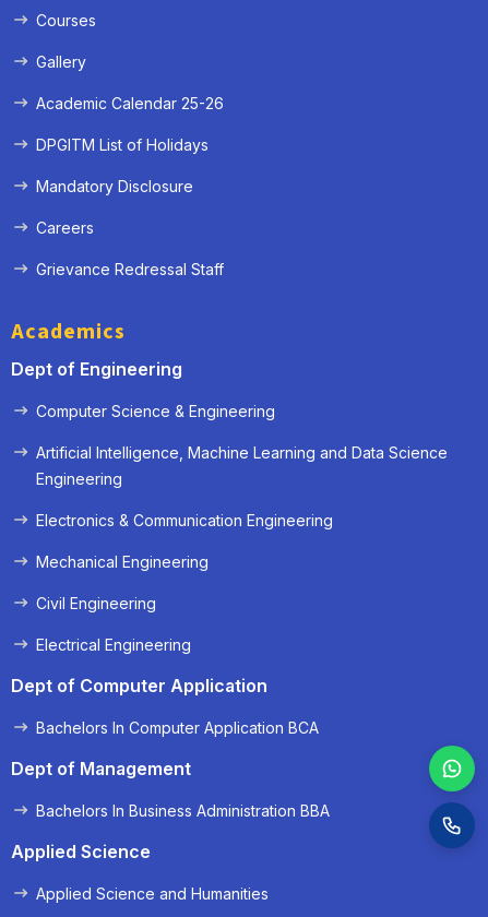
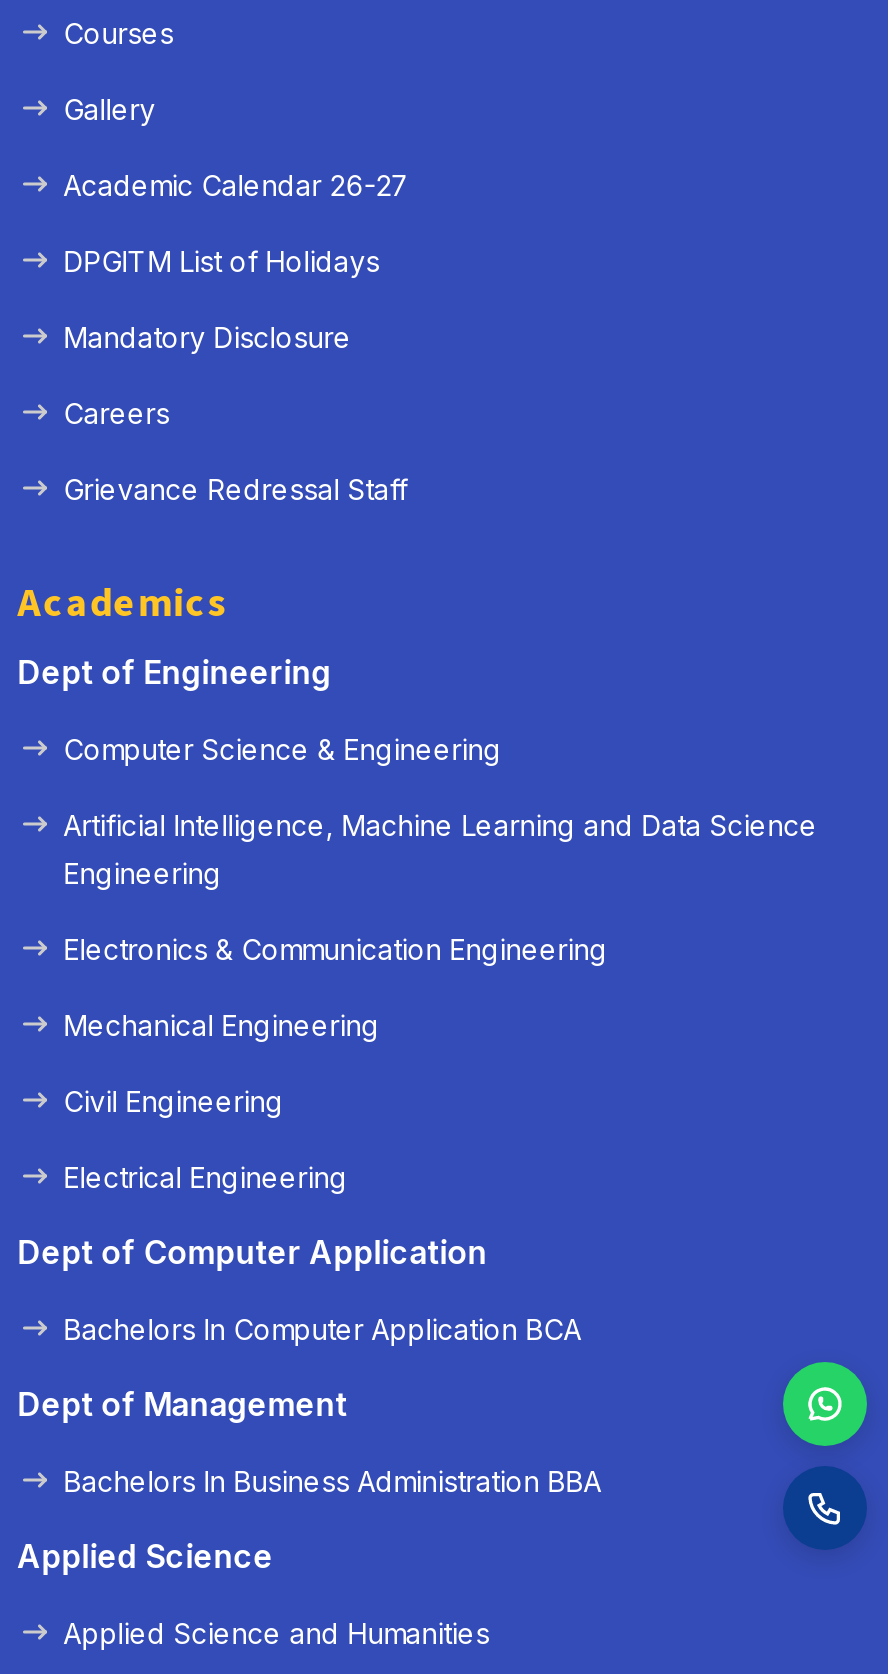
- Academic Calendar 25-26
+ Academic Calendar 26-27
